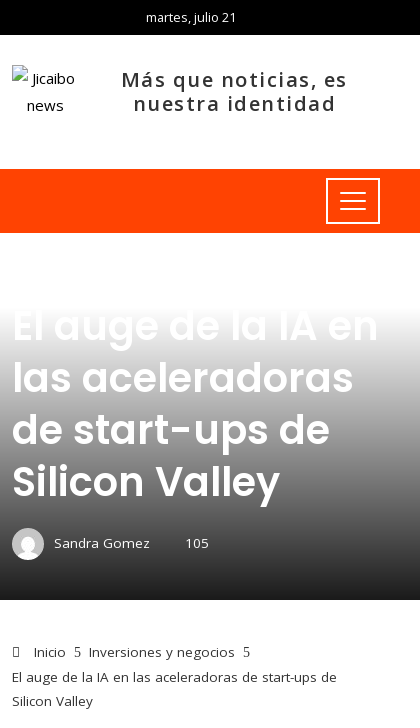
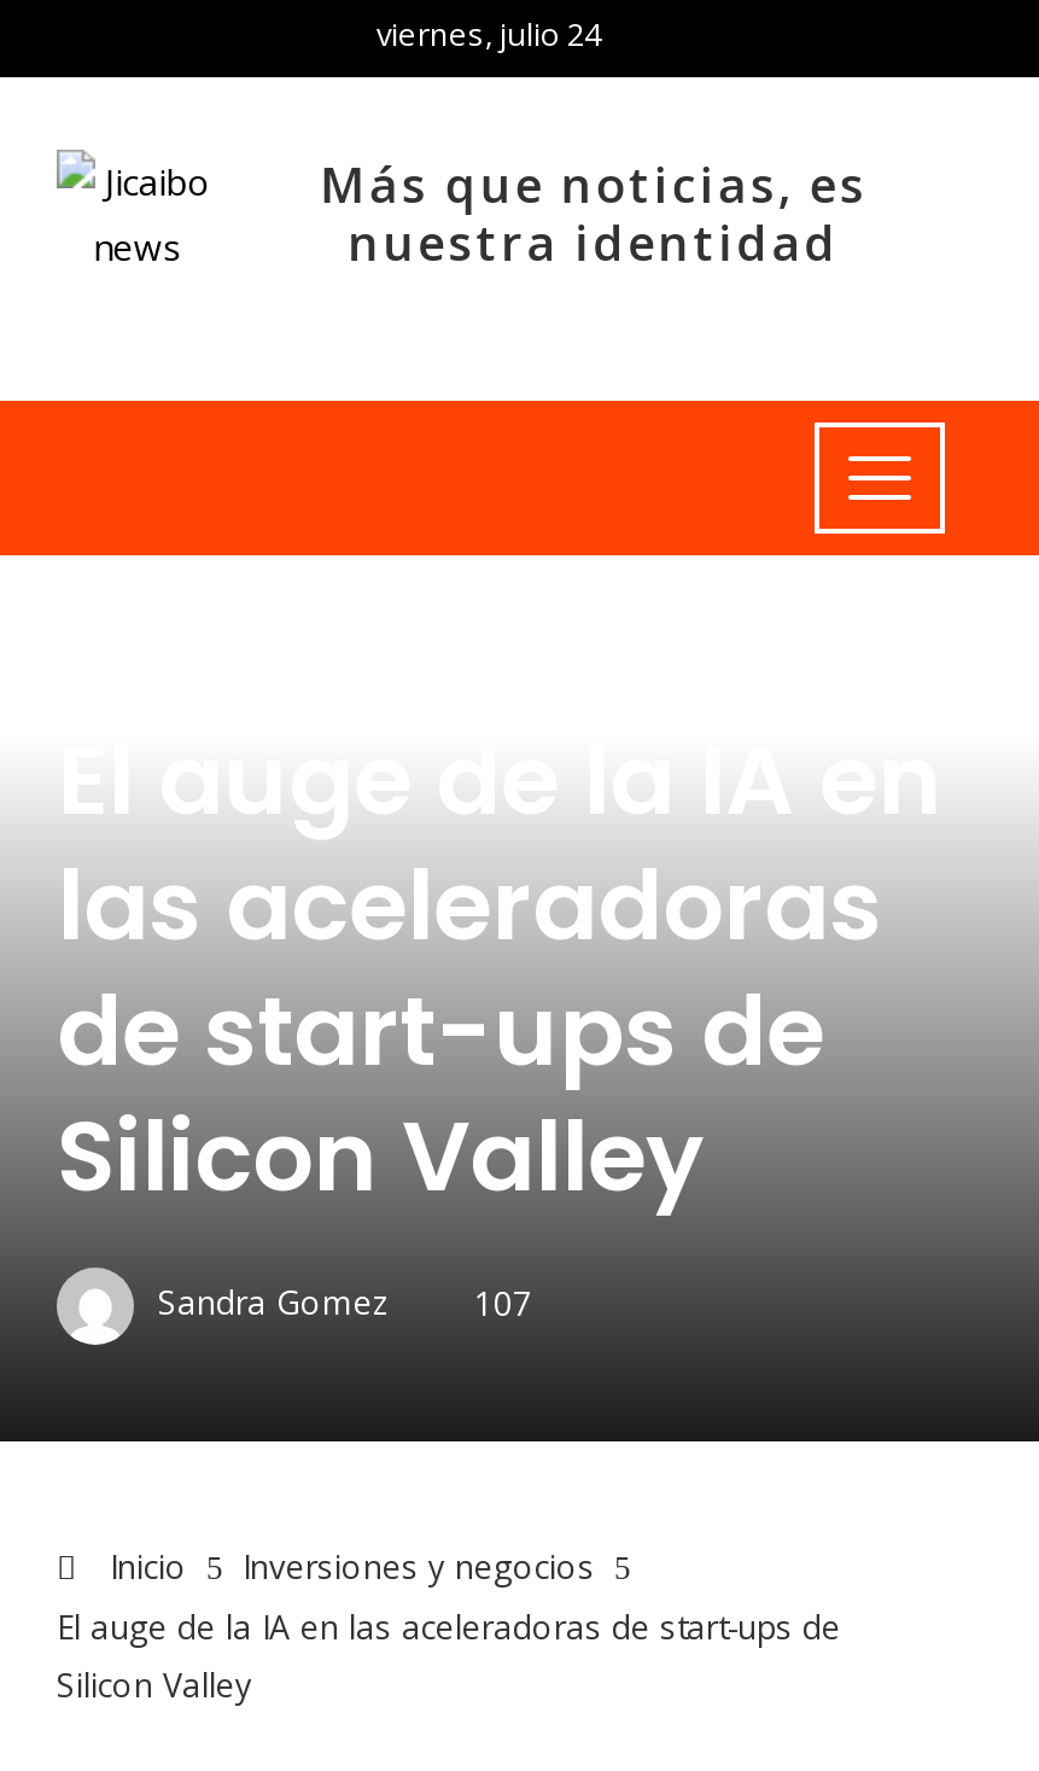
- martes, julio 21
+ viernes, julio 24

- Sandra Gomez 105
+ Sandra Gomez 107
